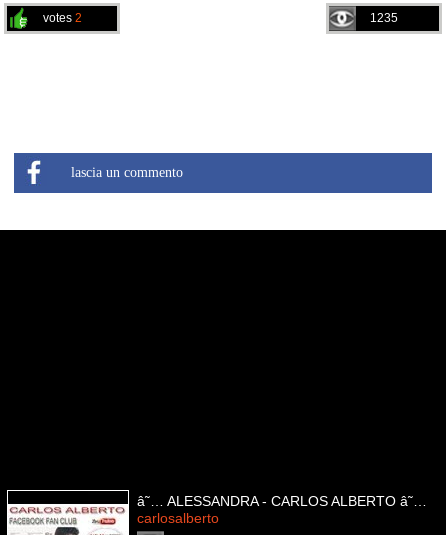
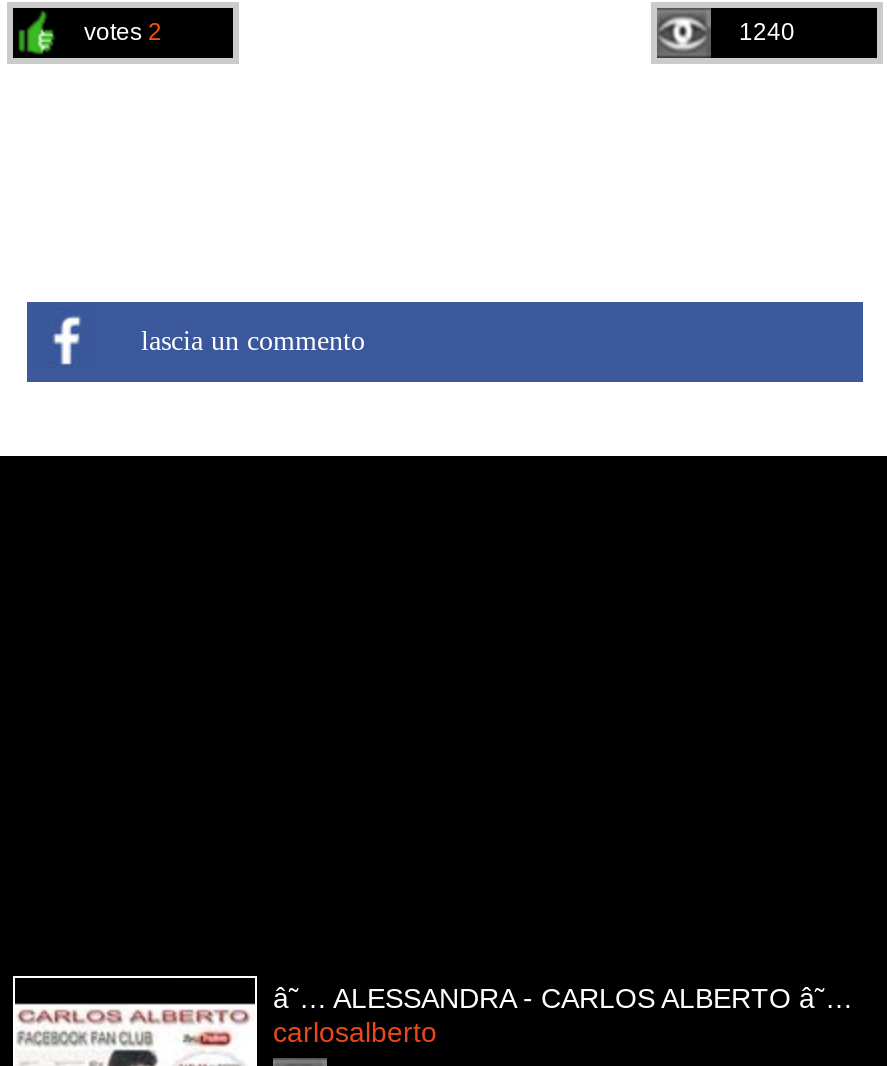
- 1235
+ 1240
